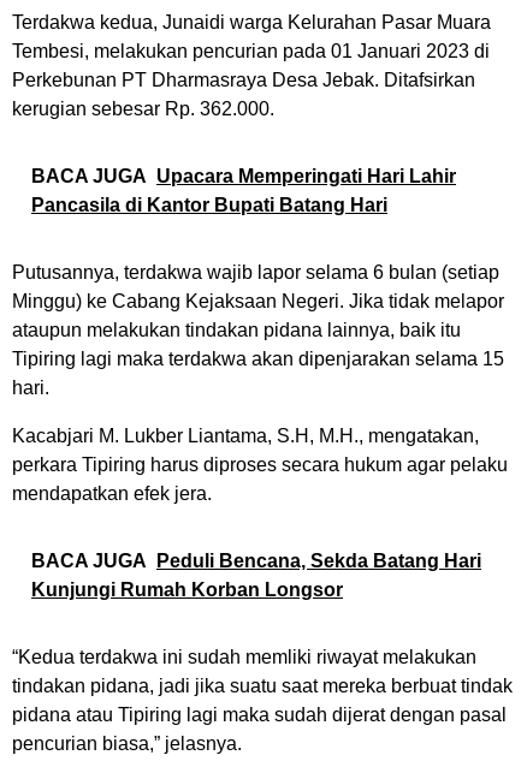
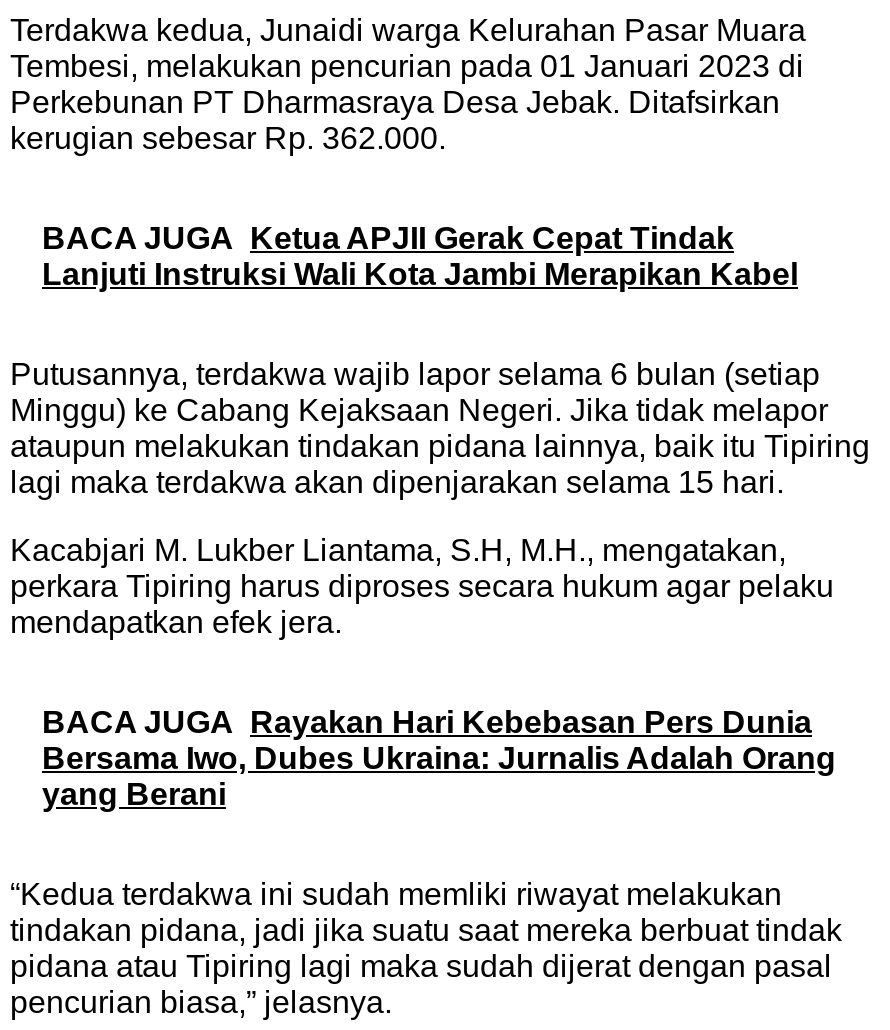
- BACA JUGA Upacara Memperingati Hari Lahir
- Pancasila di Kantor Bupati Batang Hari
+ BACA JUGA Ketua APJII Gerak Cepat Tindak
+ Lanjuti Instruksi Wali Kota Jambi Merapikan Kabel

- BACA JUGA Peduli Bencana, Sekda Batang Hari
- Kunjungi Rumah Korban Longsor
+ BACA JUGA Rayakan Hari Kebebasan Pers Dunia
+ Bersama Iwo, Dubes Ukraina: Jurnalis Adalah Orang
+ yang Berani
